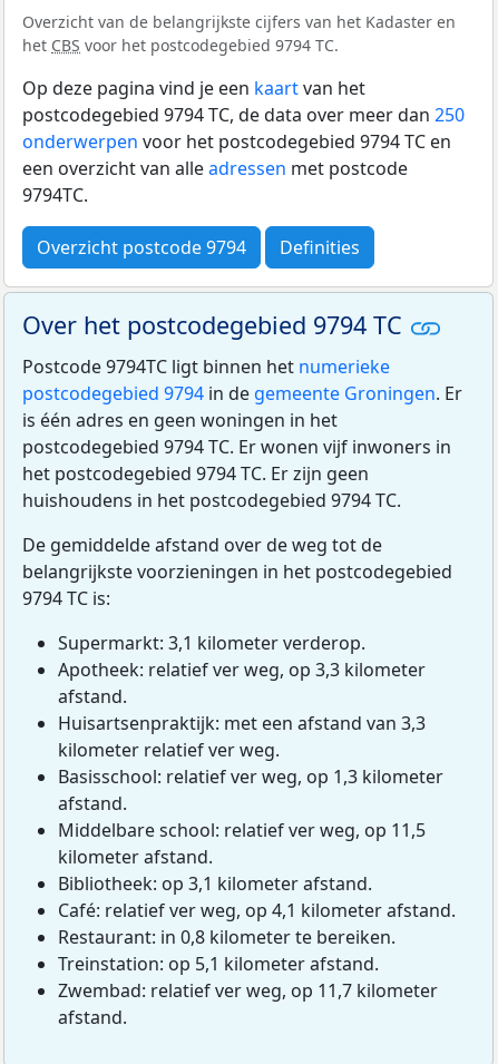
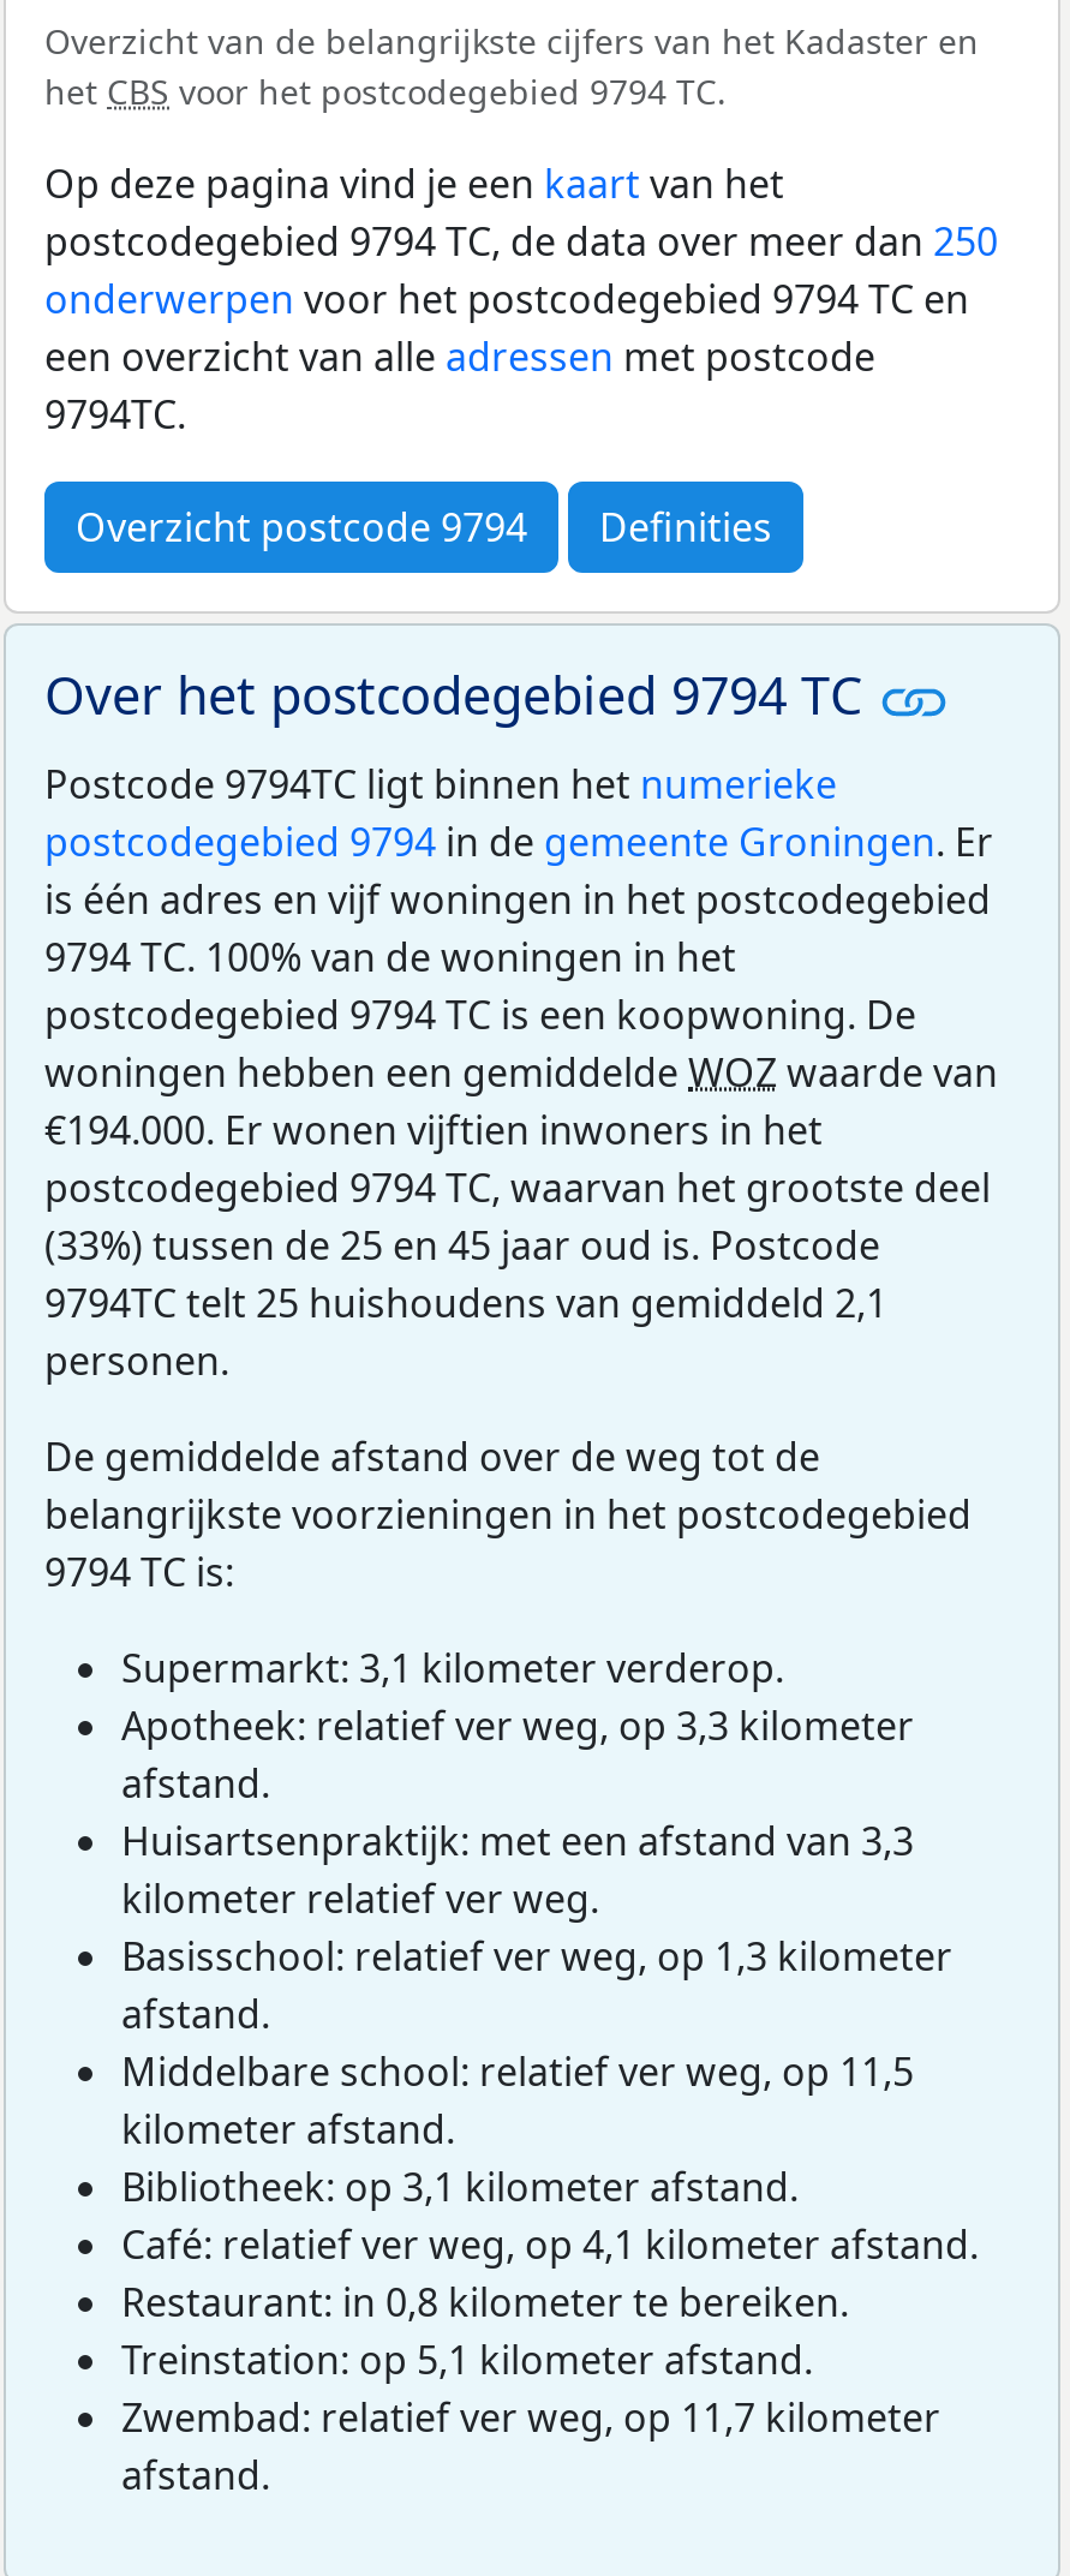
- is één adres en geen woningen in het
- postcodegebied 9794 TC. Er wonen vijf inwoners in
- het postcodegebied 9794 TC. Er zijn geen
- huishoudens in het postcodegebied 9794 TC.
+ is één adres en vijf woningen in het postcodegebied
+ 9794 TC. 100% van de woningen in het
+ postcodegebied 9794 TC is een koopwoning. De
+ woningen hebben een gemiddelde WOZ waarde van
+ €194.000. Er wonen vijftien inwoners in het
+ postcodegebied 9794 TC, waarvan het grootste deel
+ (33%) tussen de 25 en 45 jaar oud is. Postcode
+ 9794TC telt 25 huishoudens van gemiddeld 2,1
+ personen.
